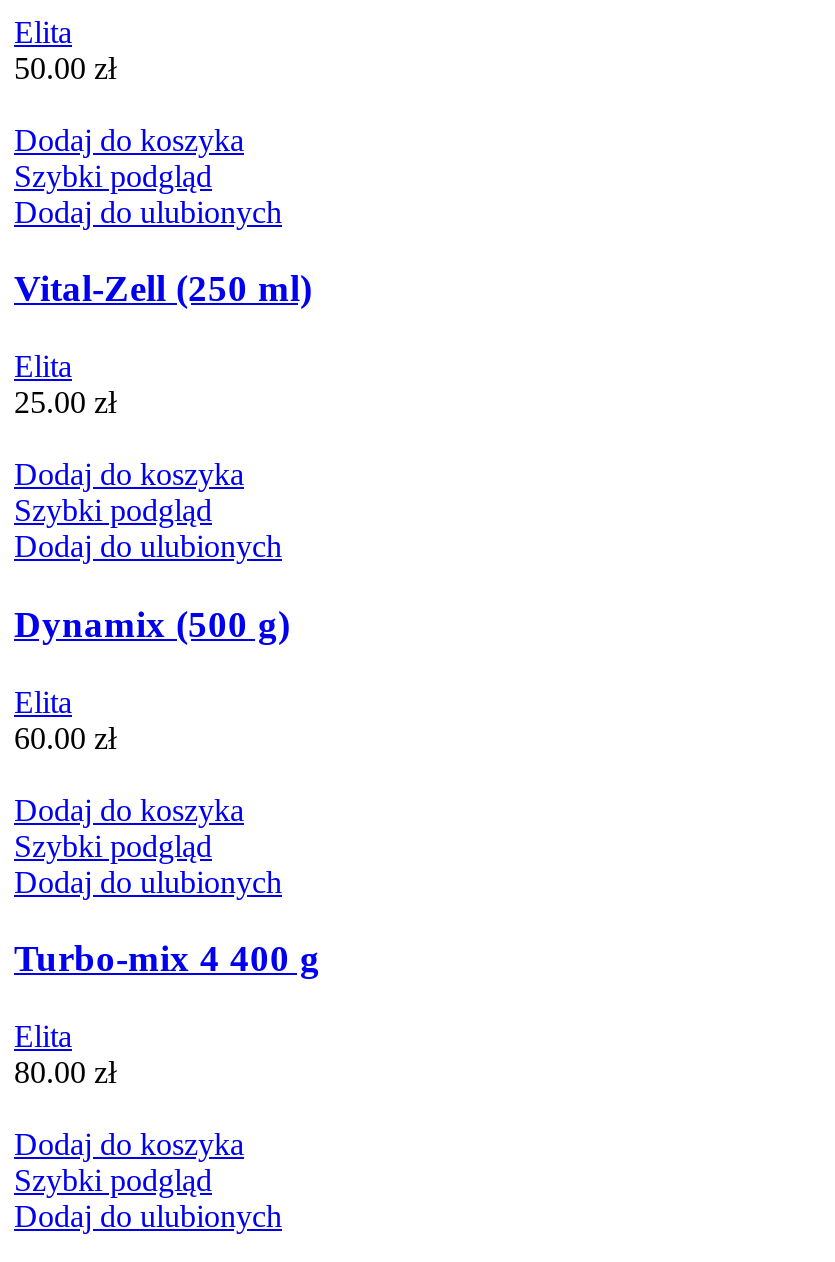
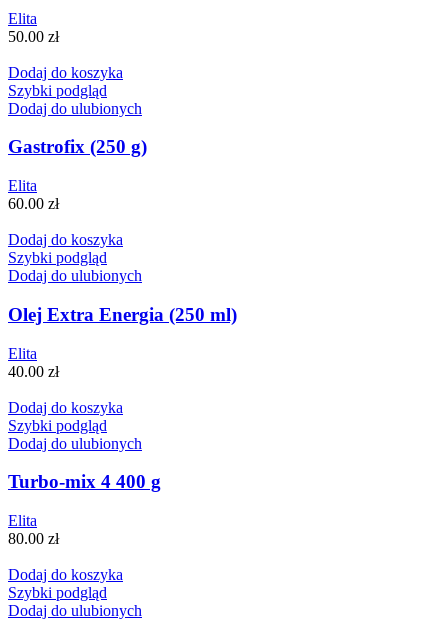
- Vital-Zell (250 ml)
+ Gastrofix (250 g)

- 25.00 zł
+ 60.00 zł

- Dynamix (500 g)
+ Olej Extra Energia (250 ml)

- 60.00 zł
+ 40.00 zł
